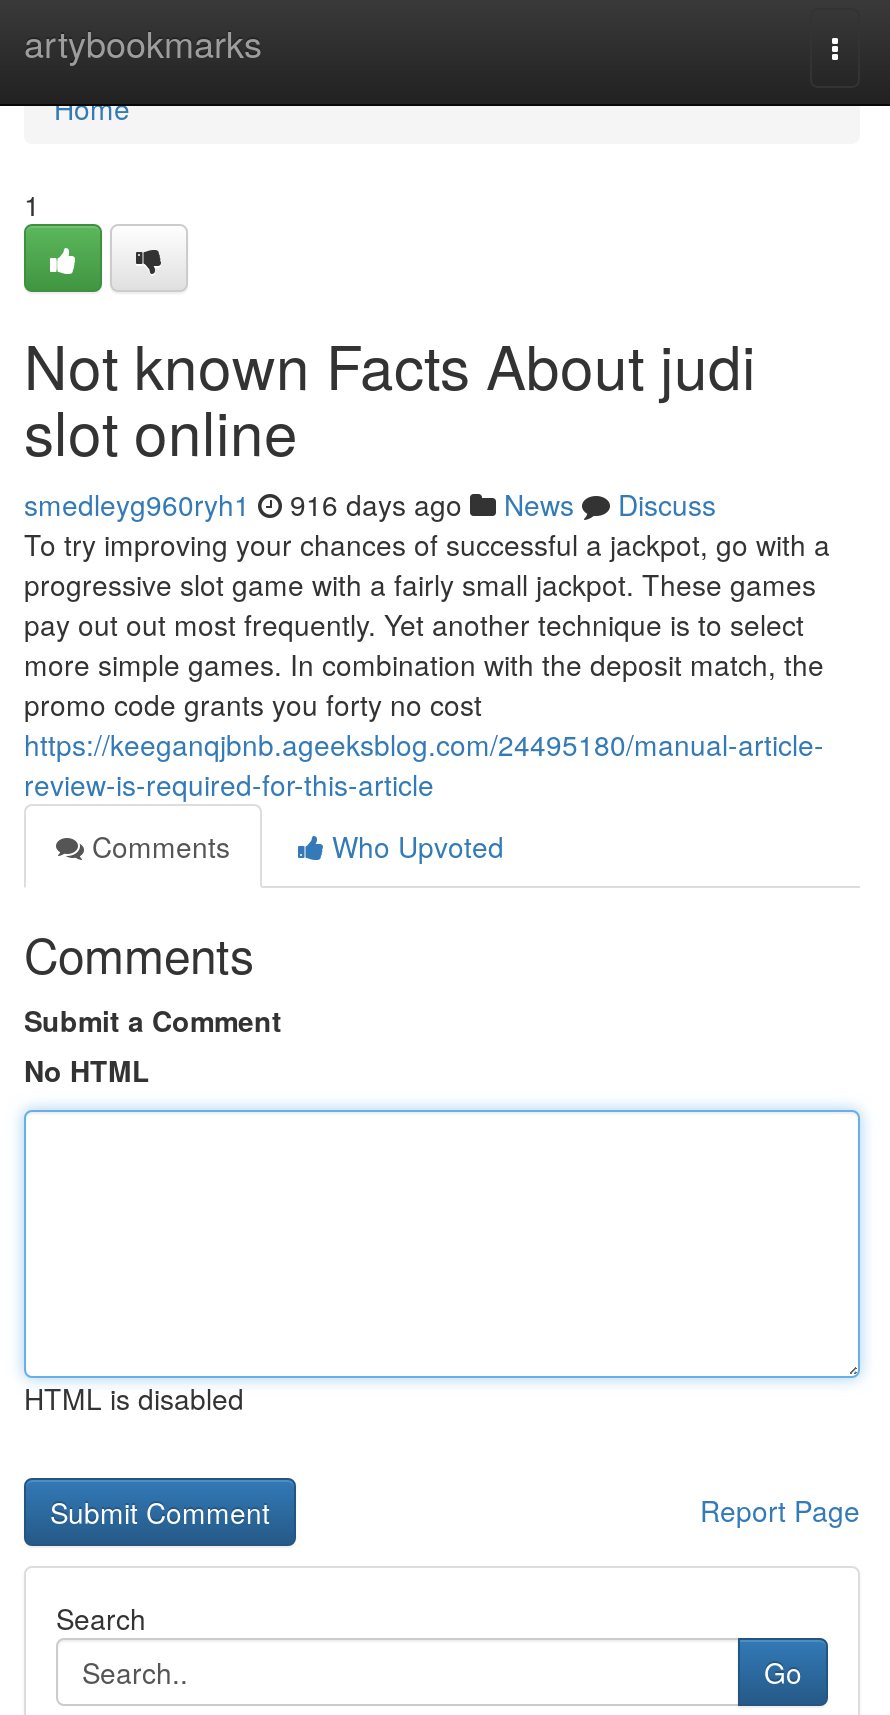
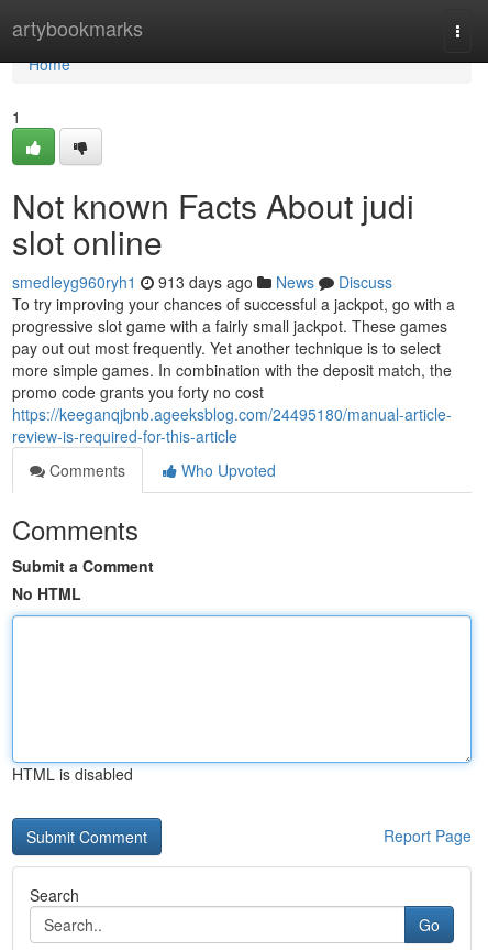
- smedleyg960ryh1 916 days ago News Discuss
+ smedleyg960ryh1 913 days ago News Discuss
